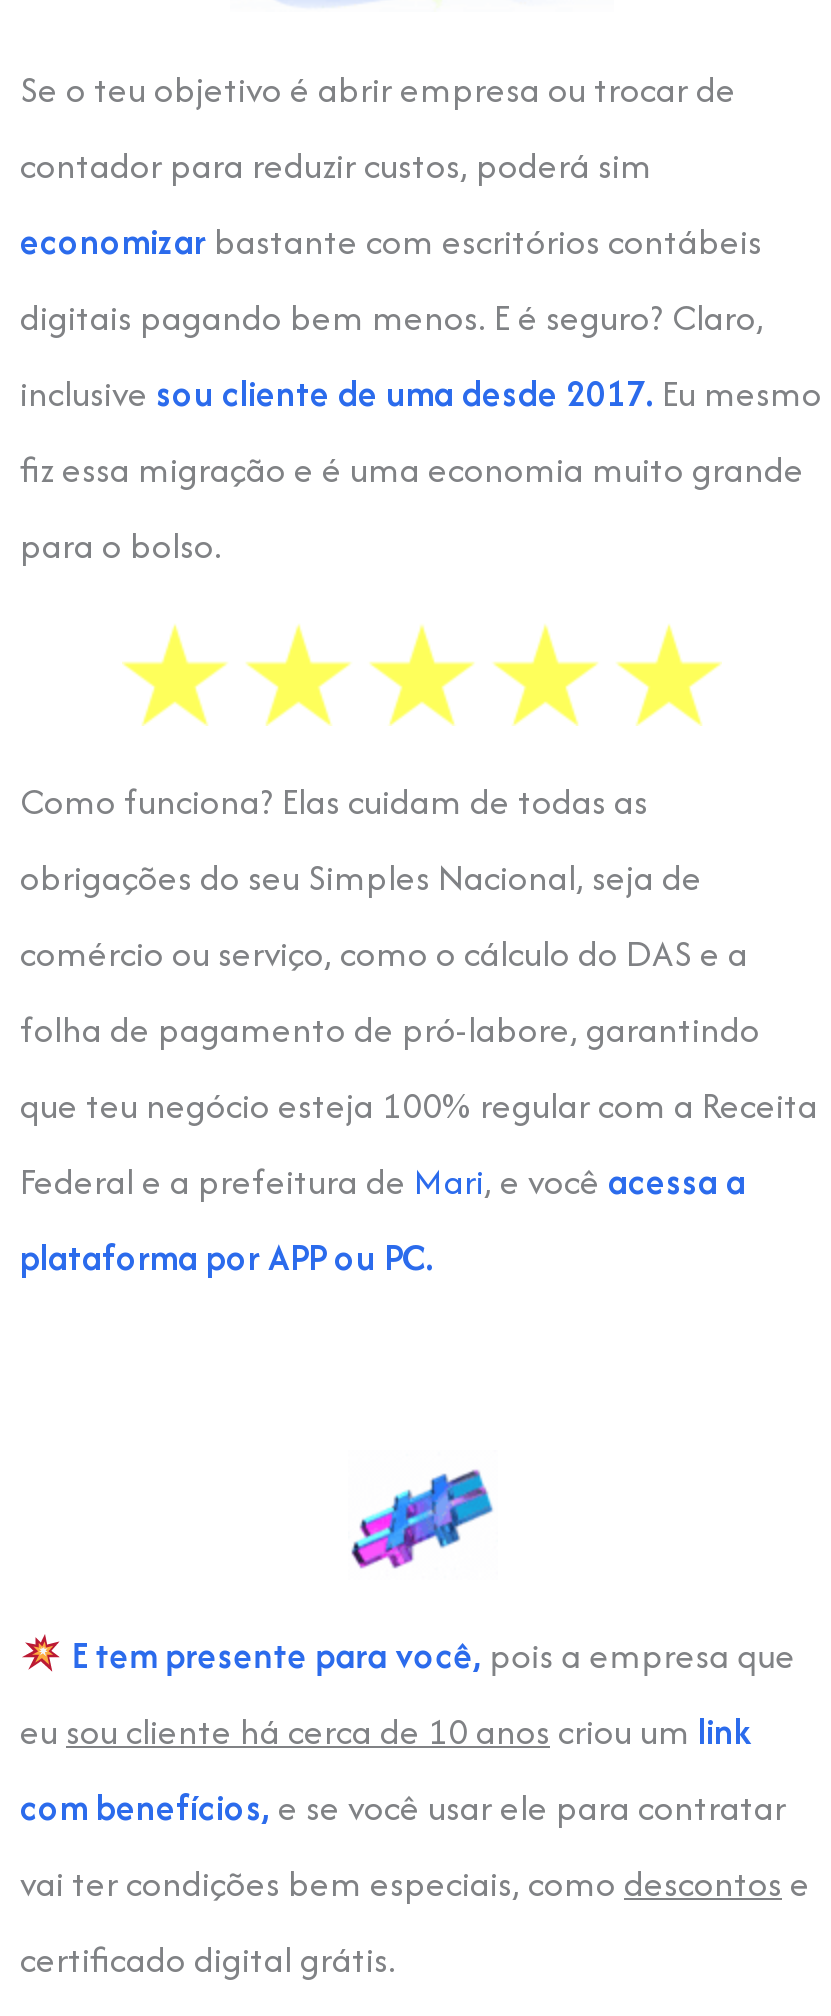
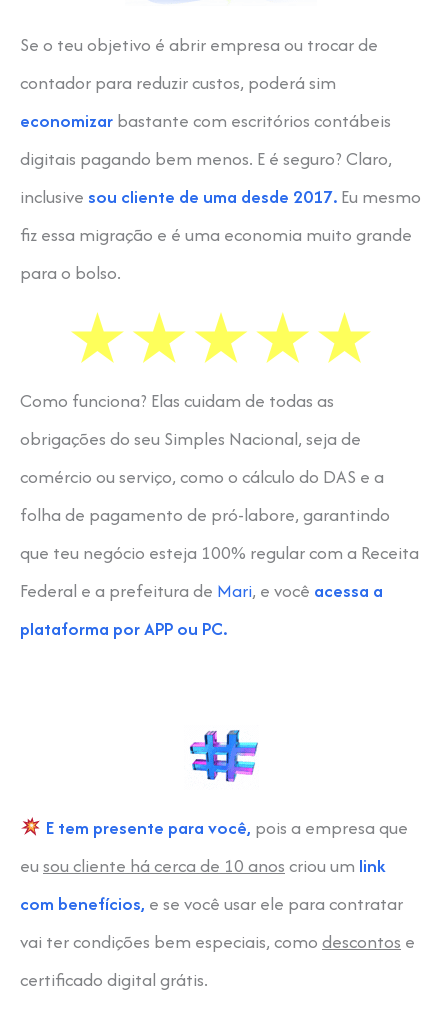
- [image]
+ [image]
